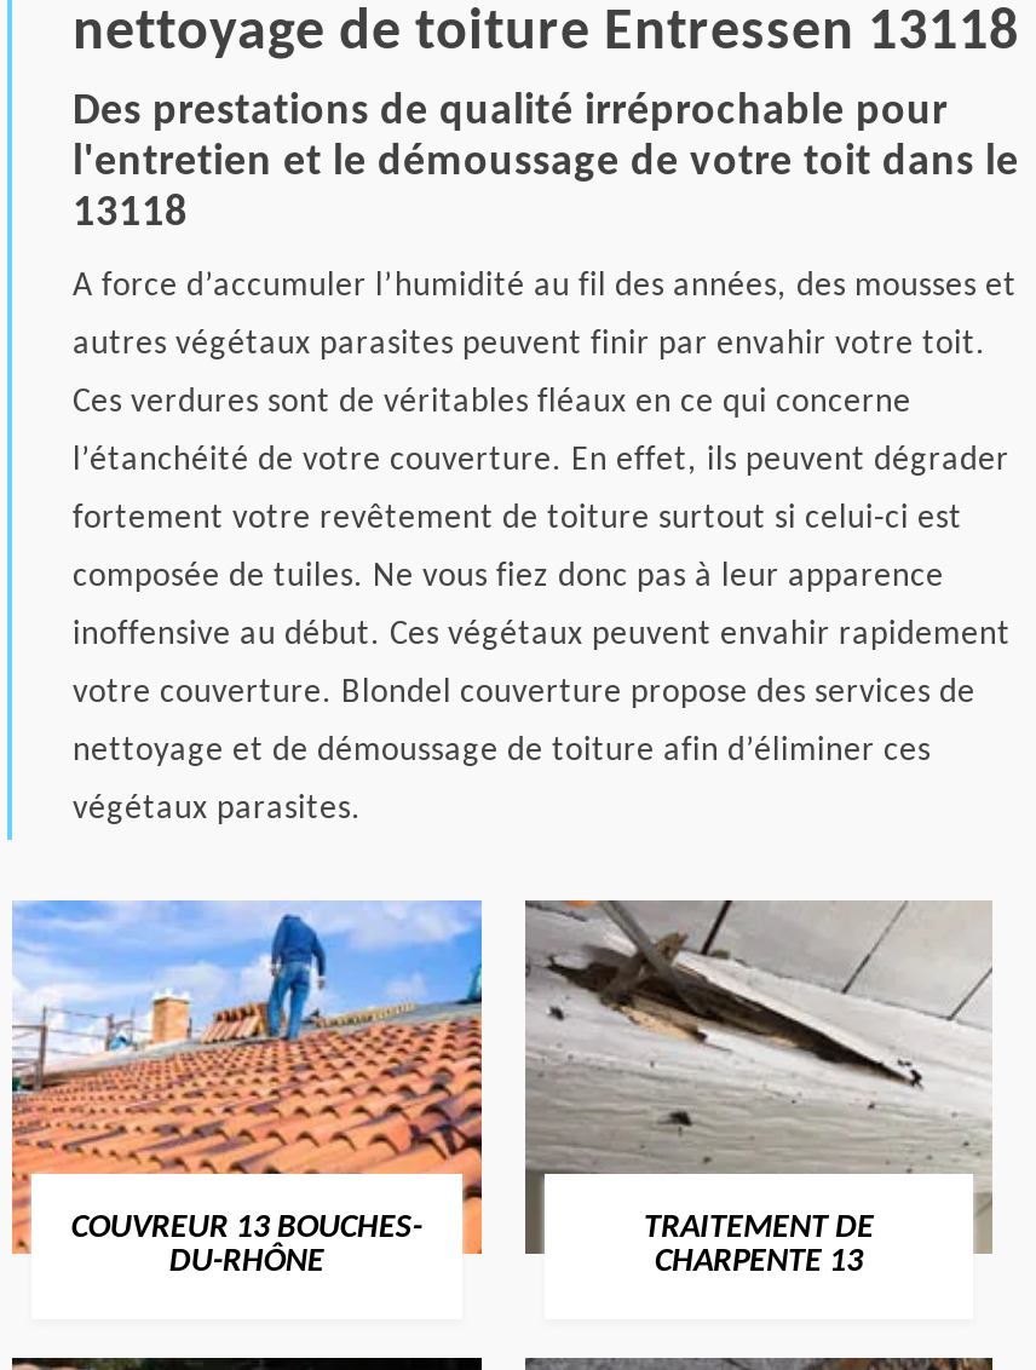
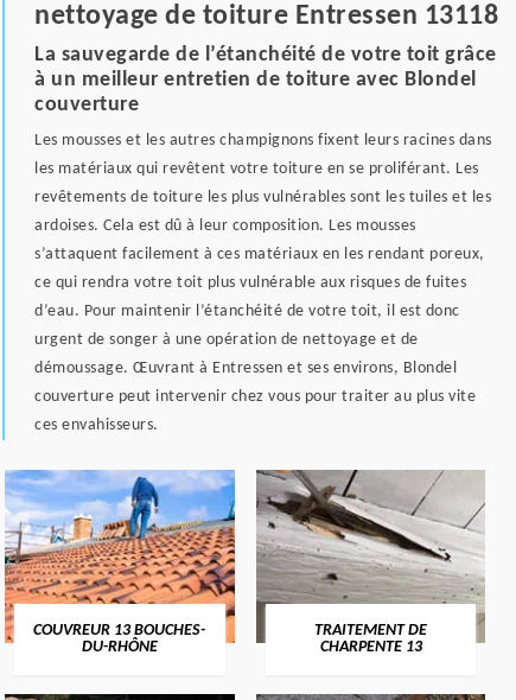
- Des prestations de qualité irréprochable pour
- l'entretien et le démoussage de votre toit dans le
- 13118
- A force d’accumuler l’humidité au fil des années, des mousses et
- autres végétaux parasites peuvent finir par envahir votre toit.
- Ces verdures sont de véritables fléaux en ce qui concerne
- l’étanchéité de votre couverture. En effet, ils peuvent dégrader
- fortement votre revêtement de toiture surtout si celui-ci est
- composée de tuiles. Ne vous fiez donc pas à leur apparence
- inoffensive au début. Ces végétaux peuvent envahir rapidement
- votre couverture. Blondel couverture propose des services de
- nettoyage et de démoussage de toiture afin d’éliminer ces
- végétaux parasites.
+ La sauvegarde de l’étanchéité de votre toit grâce
+ à un meilleur entretien de toiture avec Blondel
+ couverture
+ Les mousses et les autres champignons fixent leurs racines dans
+ les matériaux qui revêtent votre toiture en se proliférant. Les
+ revêtements de toiture les plus vulnérables sont les tuiles et les
+ ardoises. Cela est dû à leur composition. Les mousses
+ s’attaquent facilement à ces matériaux en les rendant poreux,
+ ce qui rendra votre toit plus vulnérable aux risques de fuites
+ d’eau. Pour maintenir l’étanchéité de votre toit, il est donc
+ urgent de songer à une opération de nettoyage et de
+ démoussage. Œuvrant à Entressen et ses environs, Blondel
+ couverture peut intervenir chez vous pour traiter au plus vite
+ ces envahisseurs.
